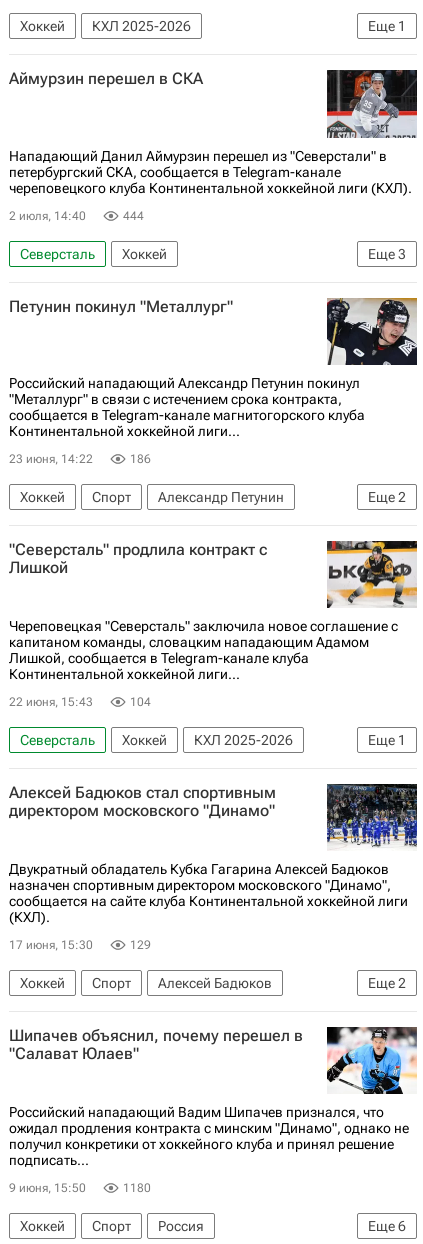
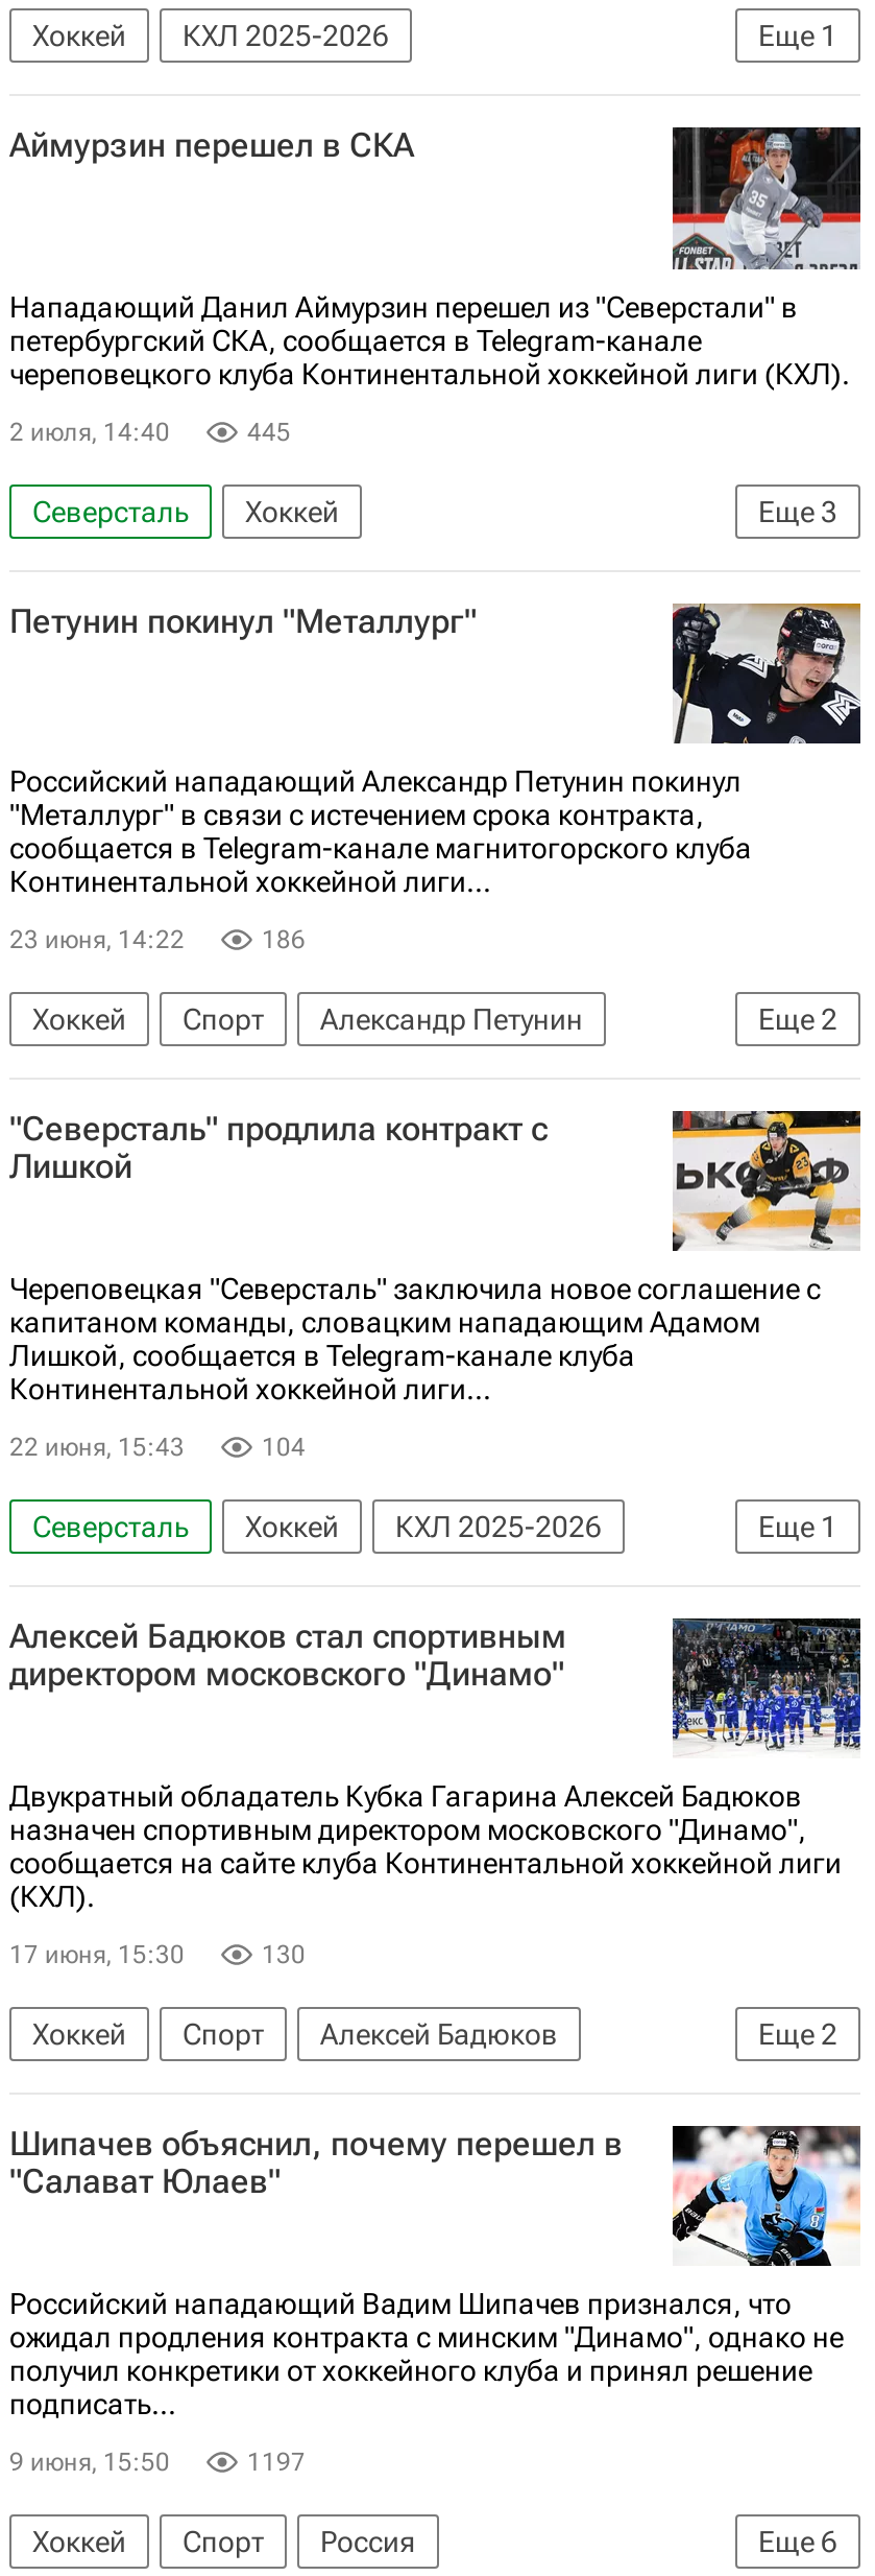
- 444
+ 445

- 129
+ 130

- 1180
+ 1197
